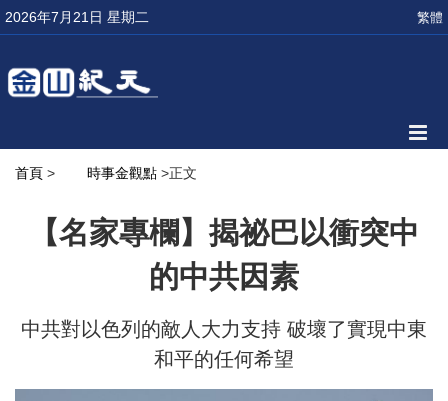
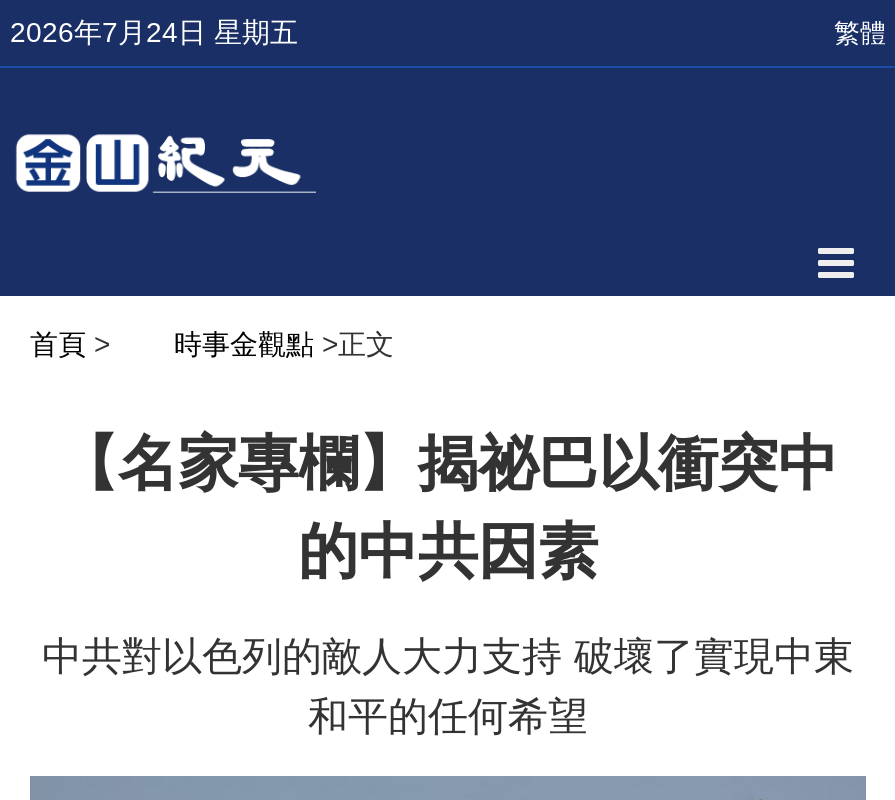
- 2026年7月21日 星期二
+ 2026年7月24日 星期五
